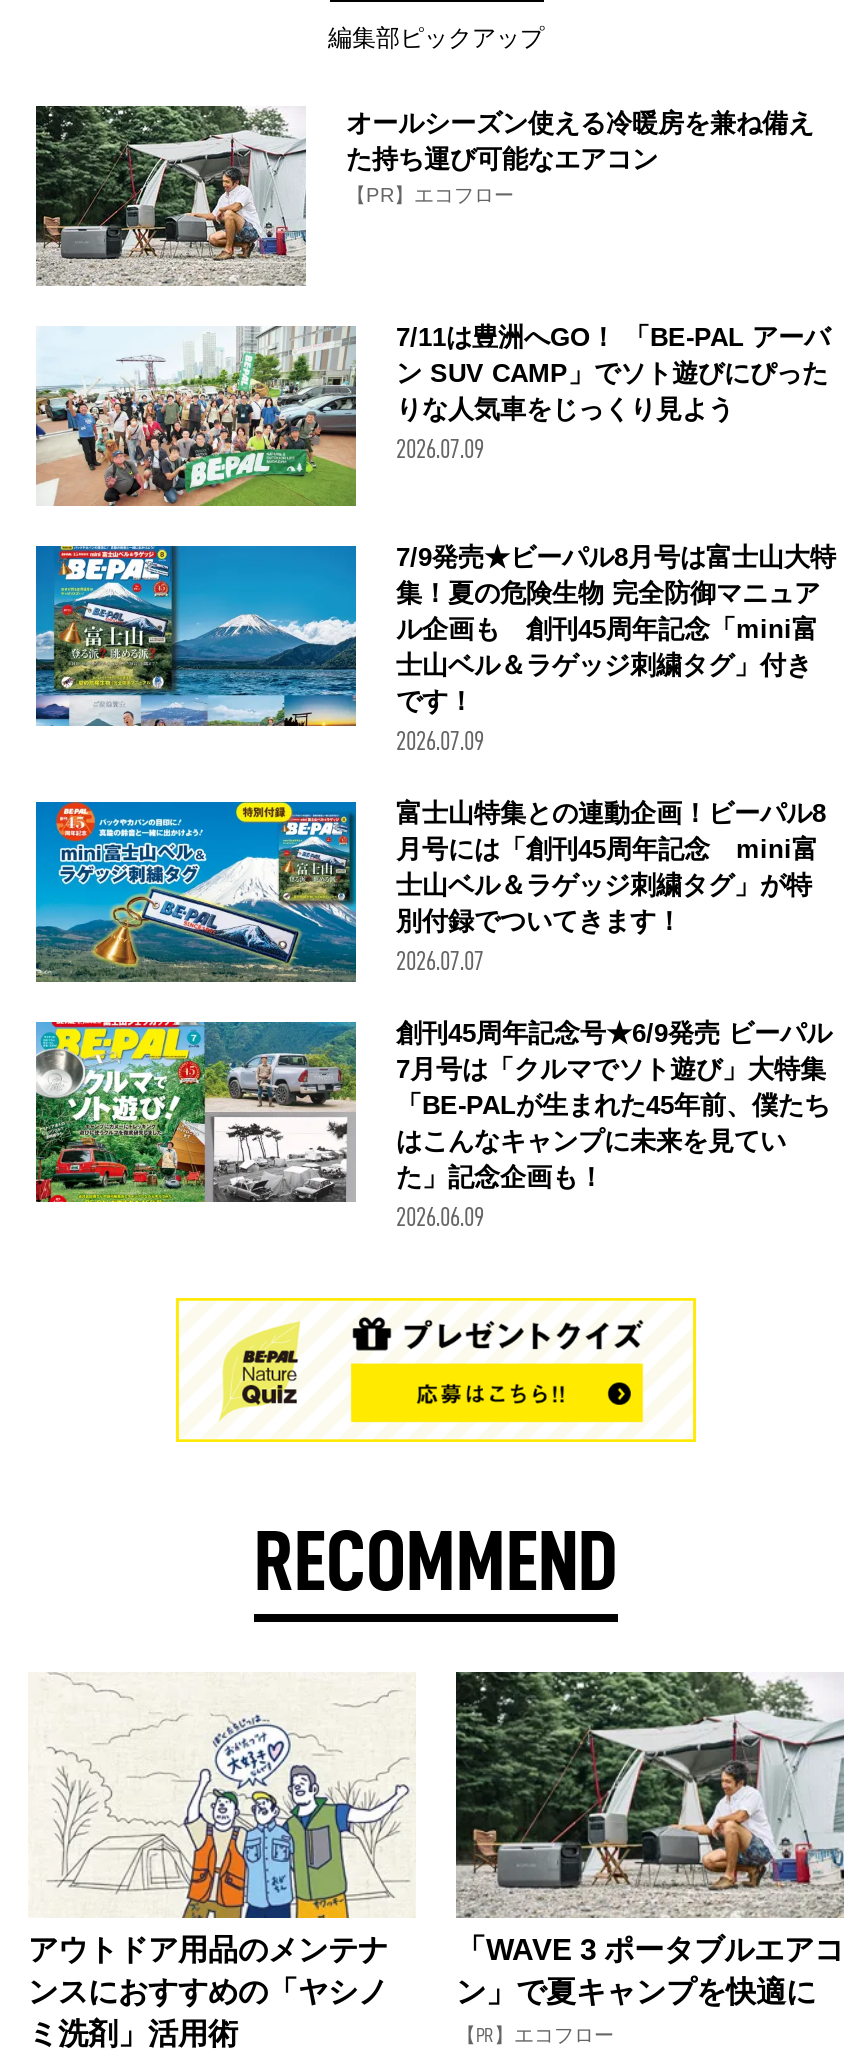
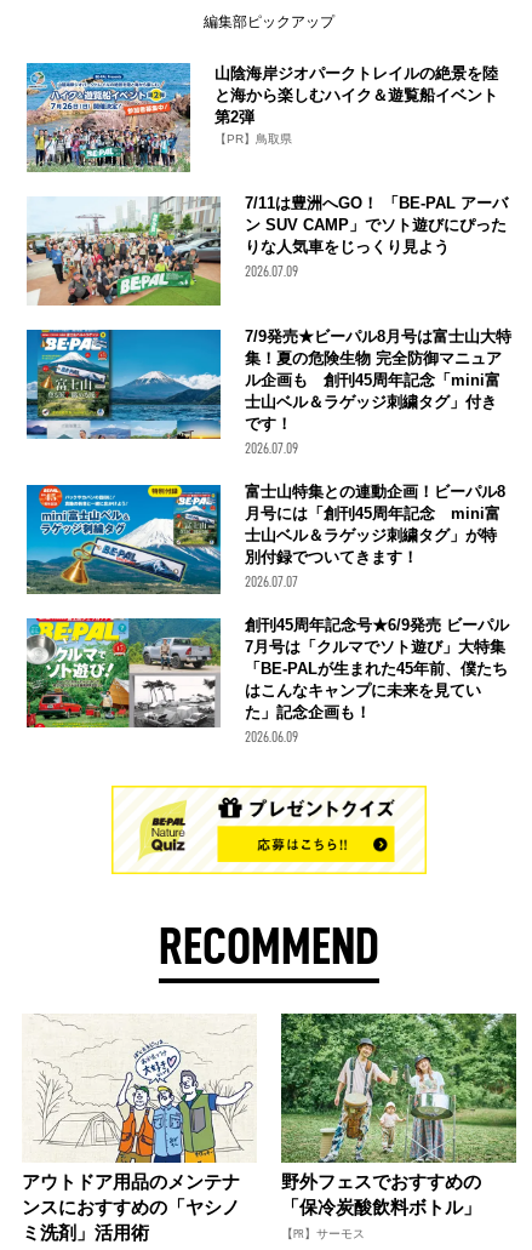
- [image]
- オールシーズン使える冷暖房を兼ね備え
- た持ち運び可能なエアコン
- 【PR】エコフロー
+ [image]
+ 山陰海岸ジオパークトレイルの絶景を陸
+ と海から楽しむハイク＆遊覧船イベント
+ 第2弾
+ 【PR】鳥取県

- [image]
- 「WAVE 3 ポータブルエアコ
- ン」で夏キャンプを快適に
+ [image]
+ 野外フェスでおすすめの
+ 「保冷炭酸飲料ボトル」

- 【PR】エコフロー
+ 【PR】サーモス
